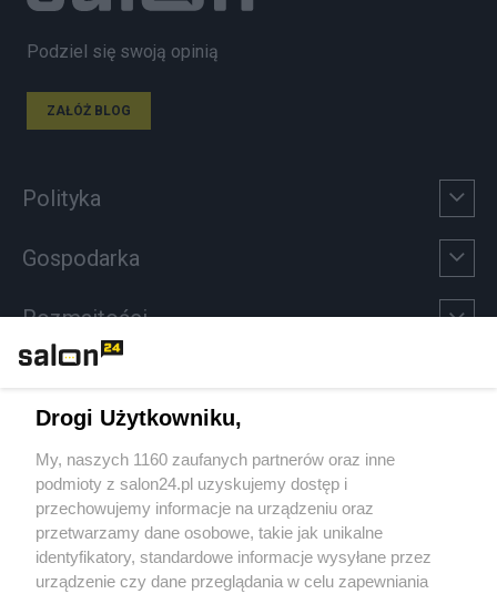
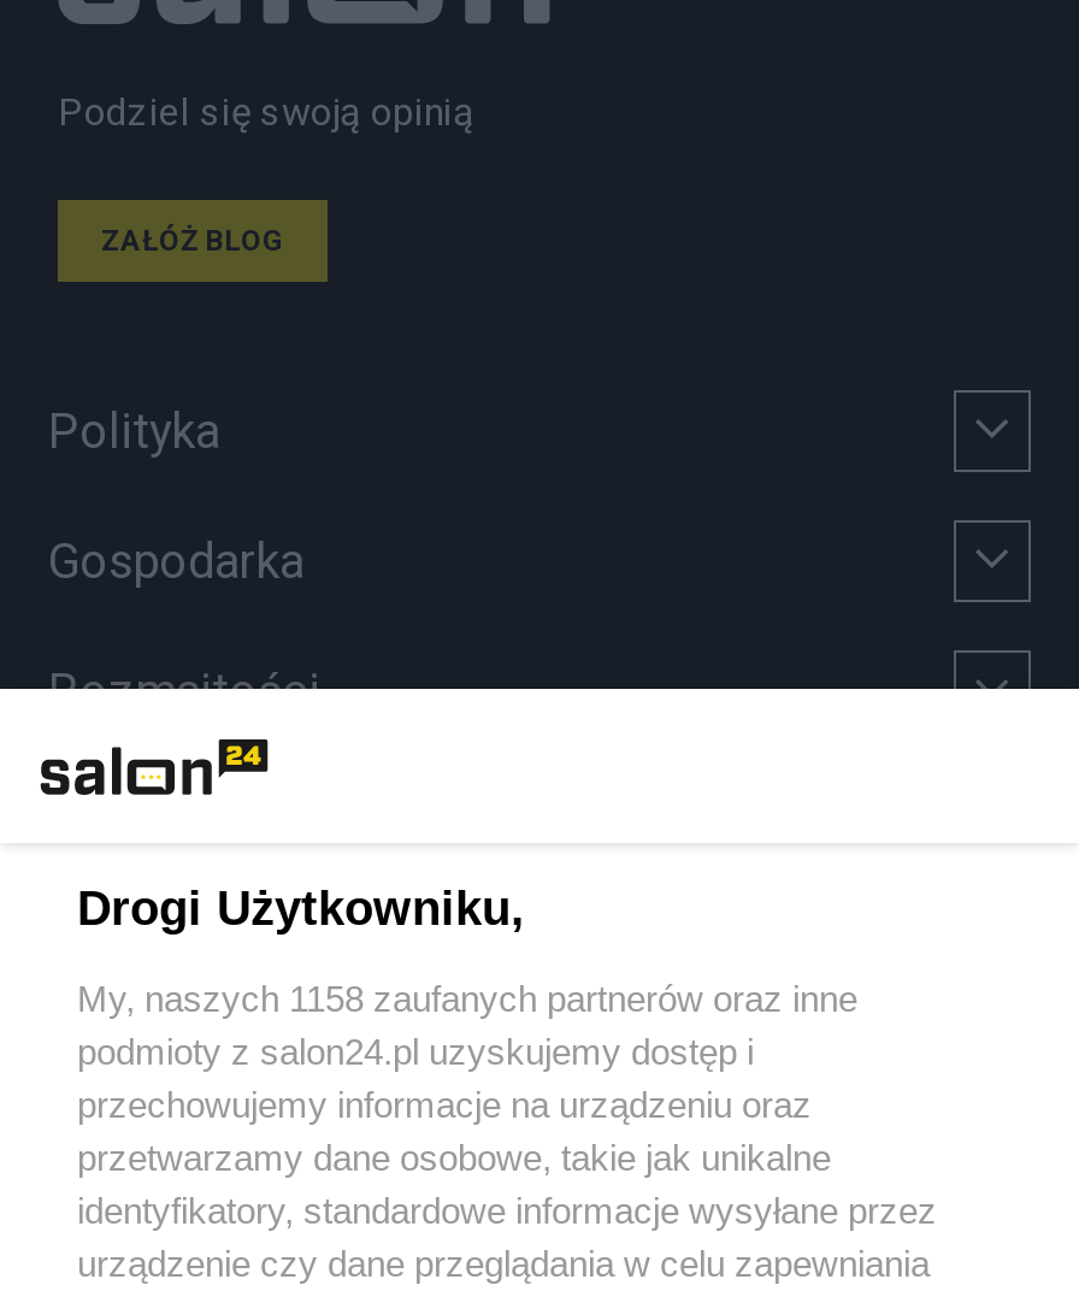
- My, naszych 1160 zaufanych partnerów oraz inne
+ My, naszych 1158 zaufanych partnerów oraz inne
